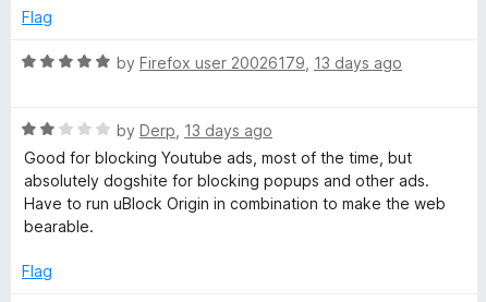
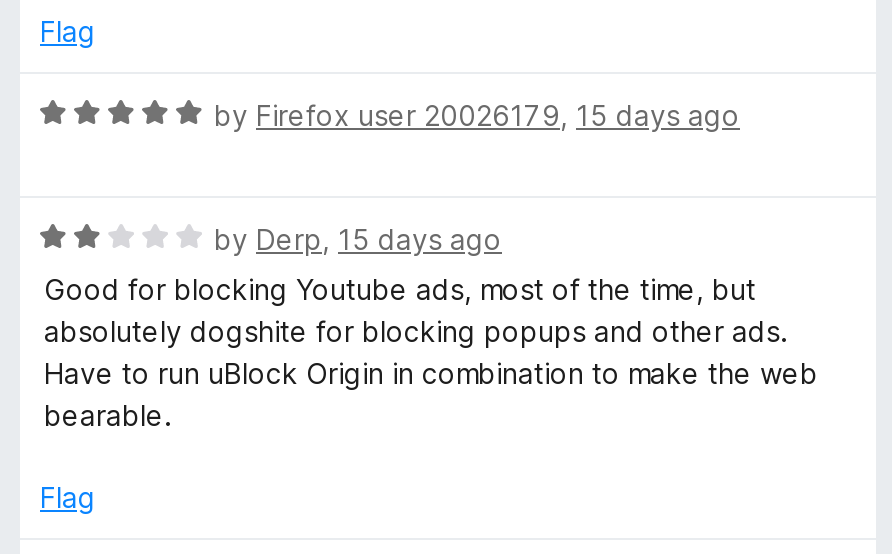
- by Firefox user 20026179, 13 days ago
+ by Firefox user 20026179, 15 days ago

- by Derp, 13 days ago
+ by Derp, 15 days ago
